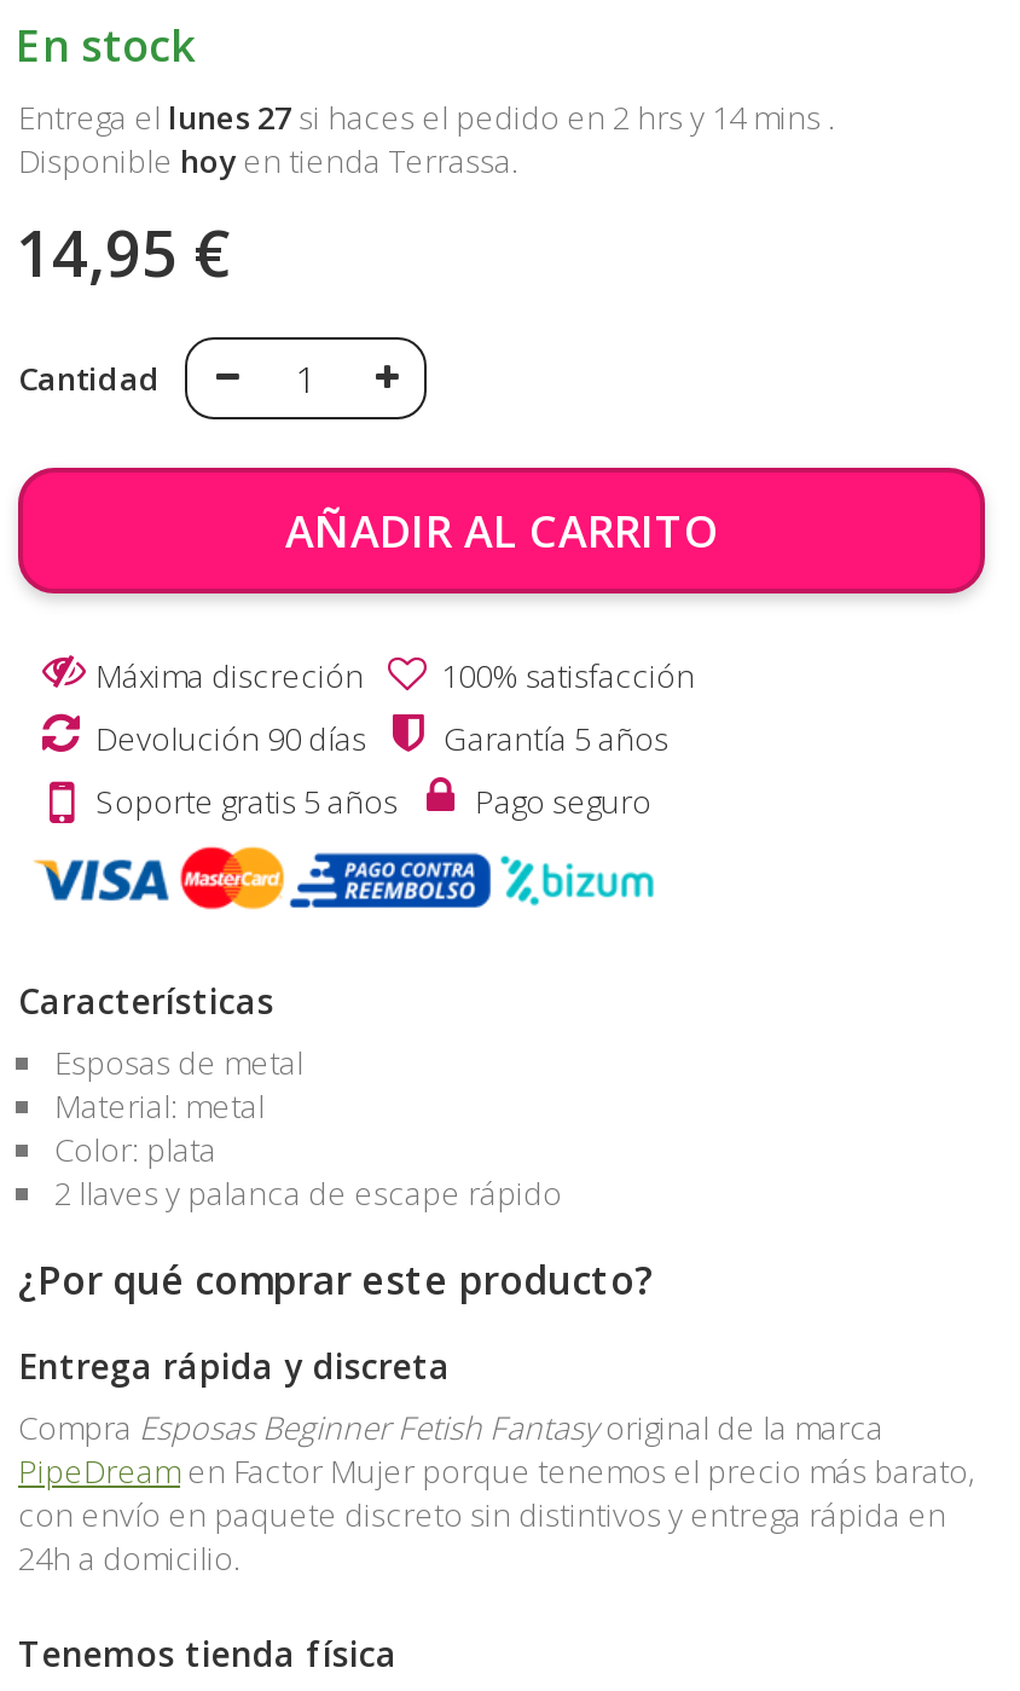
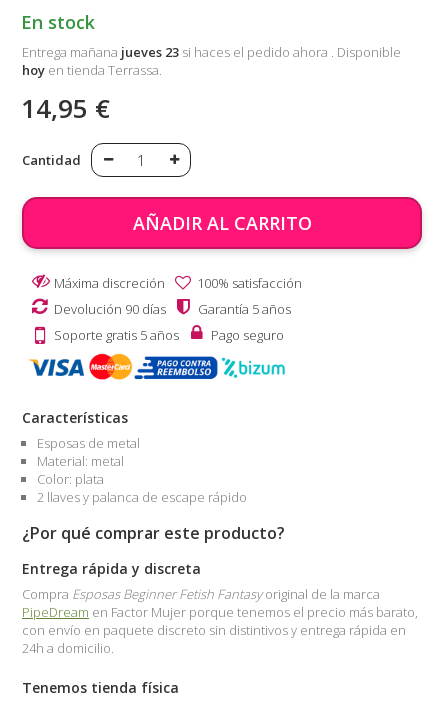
- Entrega el lunes 27 si haces el pedido en 2 hrs y 14 mins.
- Disponible hoy en tienda Terrassa.
+ Entrega mañana jueves 23 si haces el pedido ahora. Disponible
+ hoy en tienda Terrassa.
